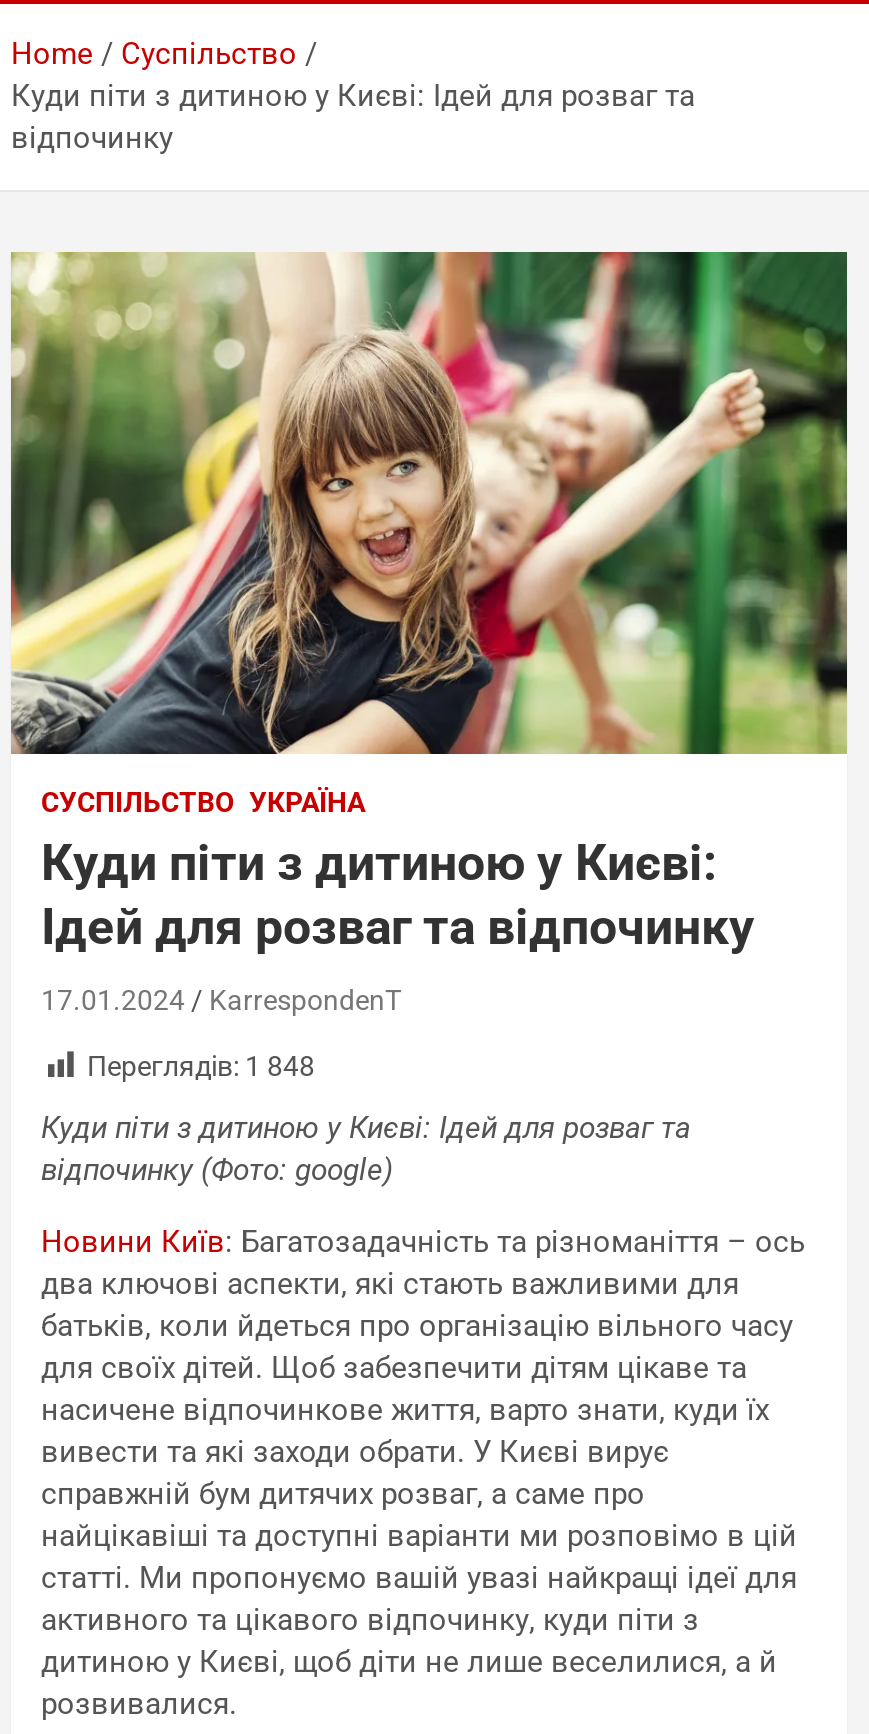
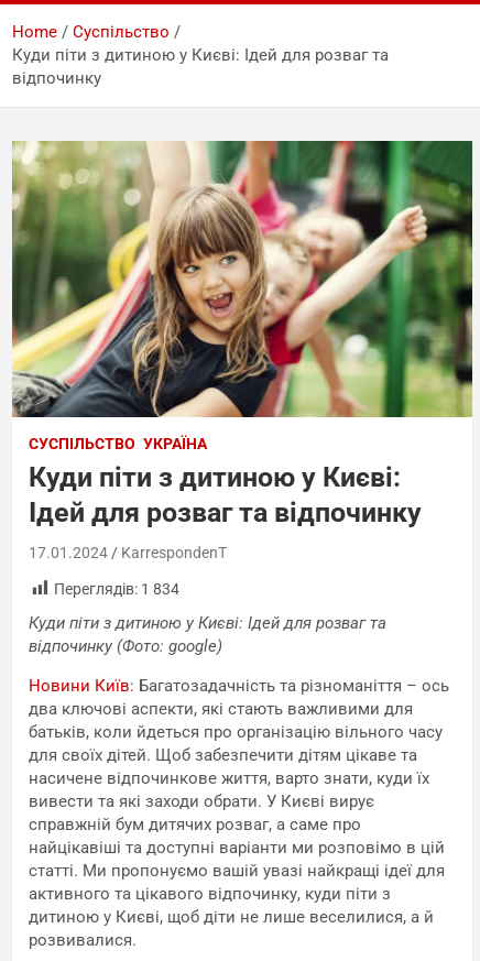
- Переглядів: 1 848
+ Переглядів: 1 834
